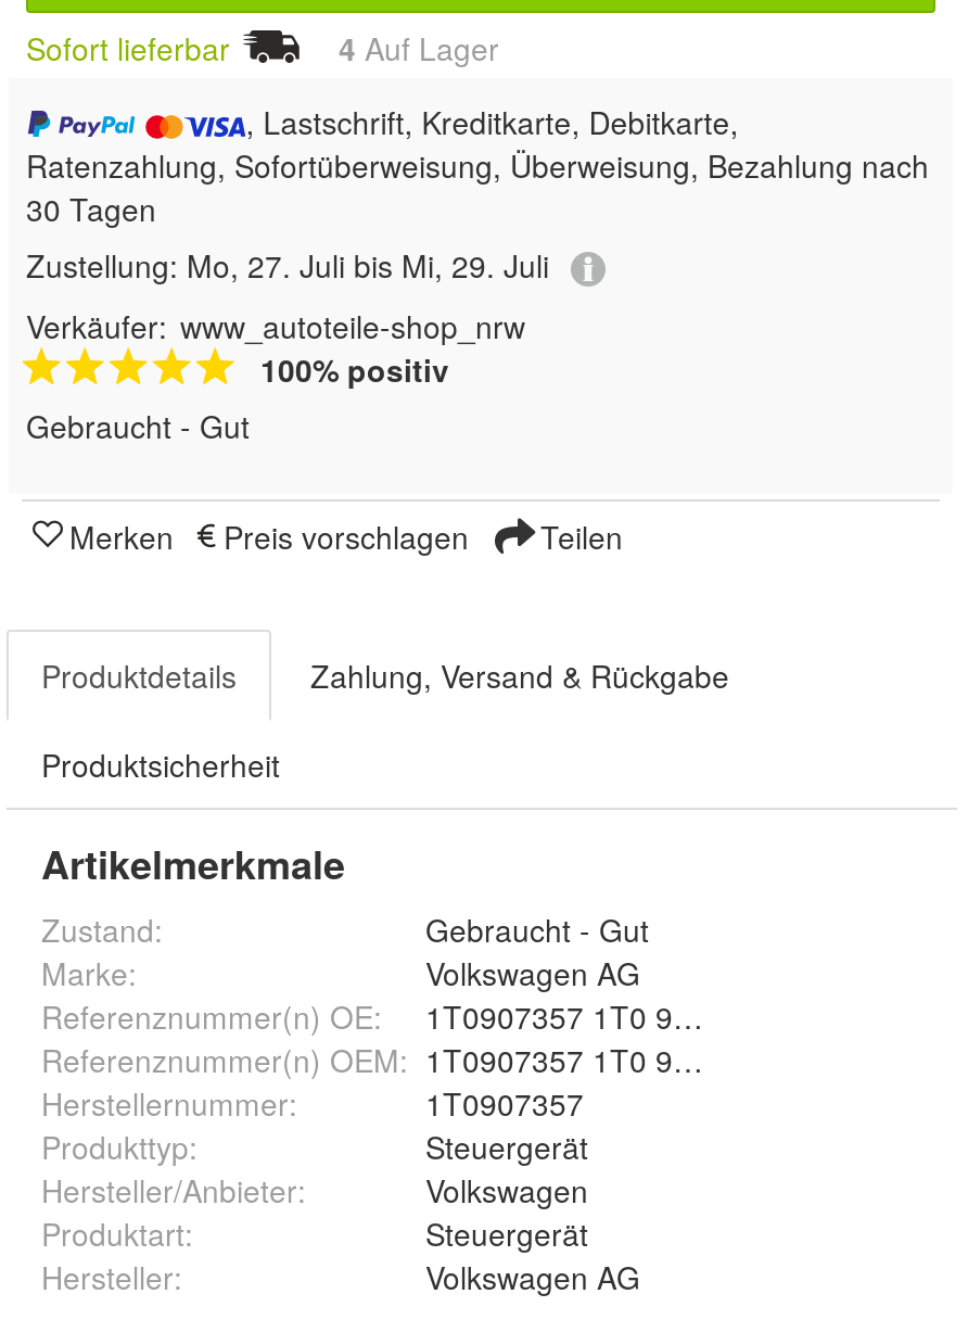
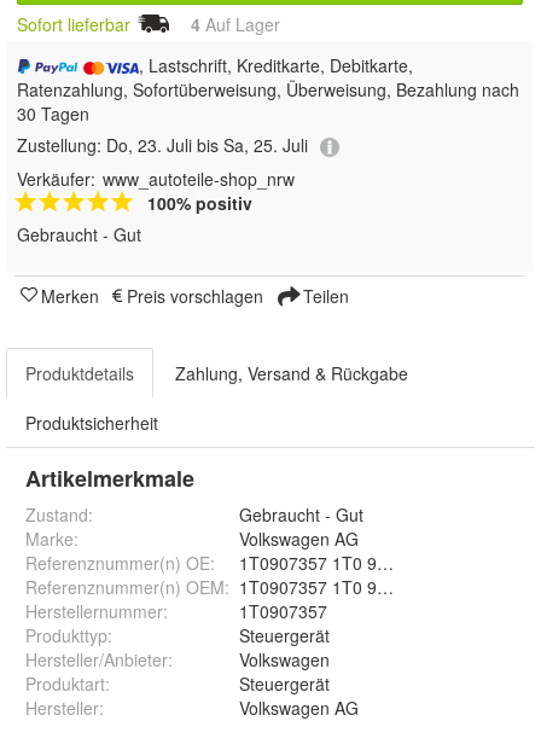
- Zustellung: Mo, 27. Juli bis Mi, 29. Juli
+ Zustellung: Do, 23. Juli bis Sa, 25. Juli
